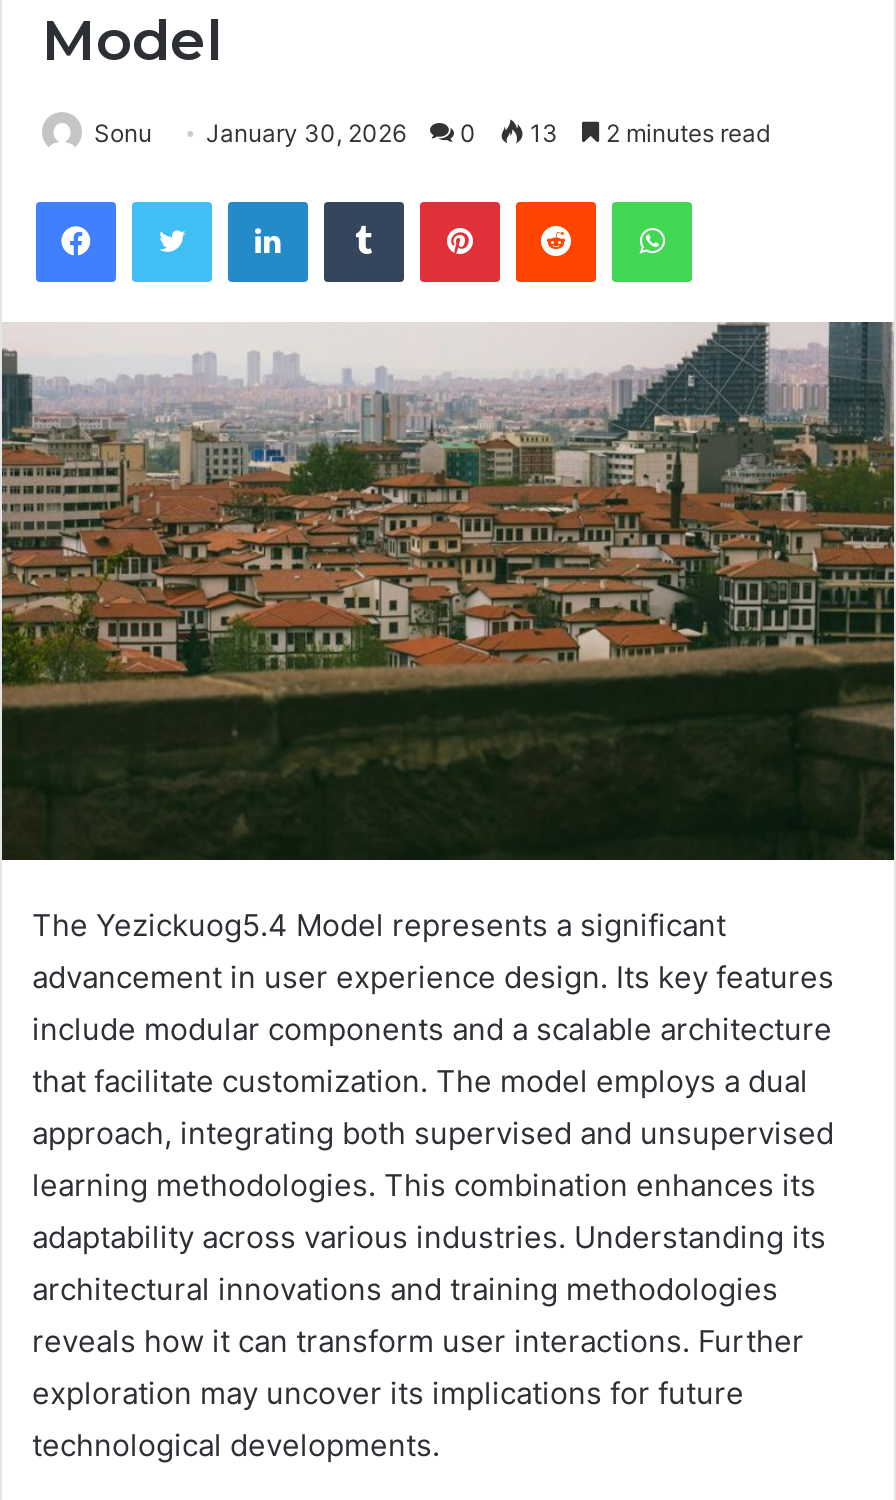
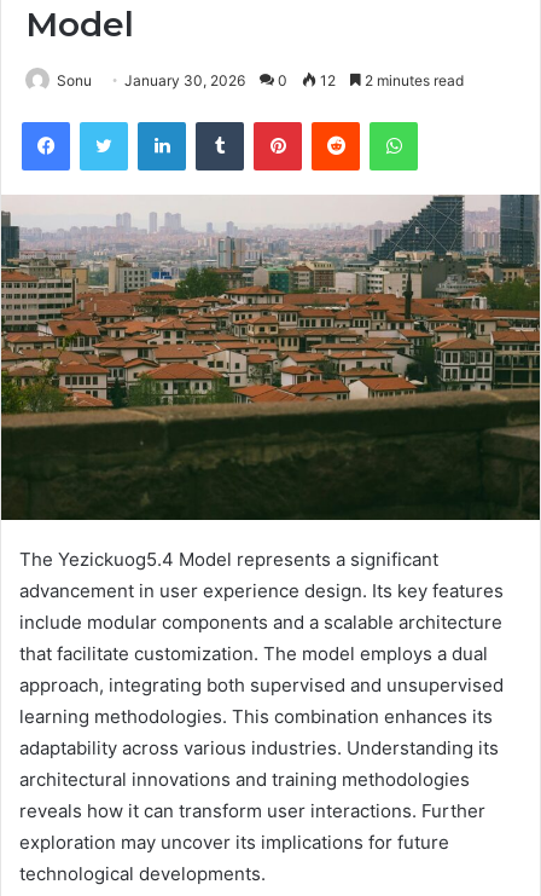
- Sonu January 30, 2026 0 13 2 minutes read
+ Sonu January 30, 2026 0 12 2 minutes read
